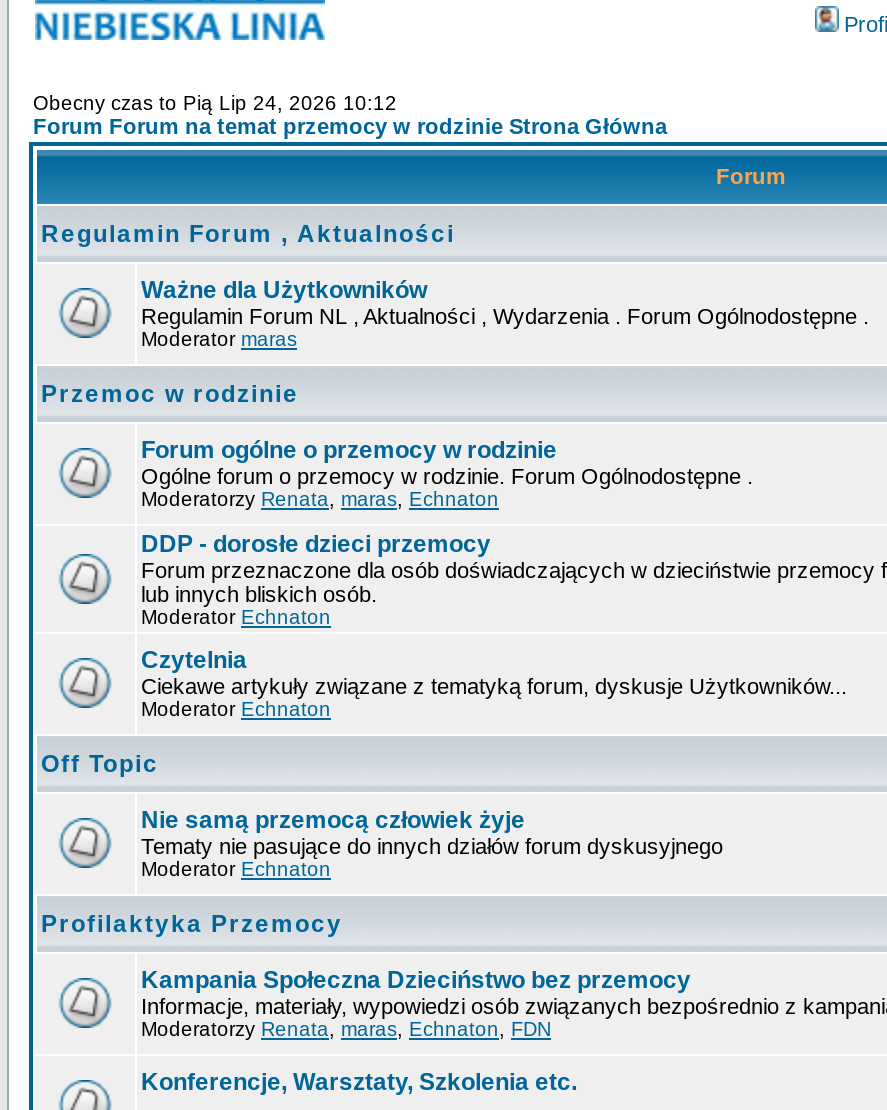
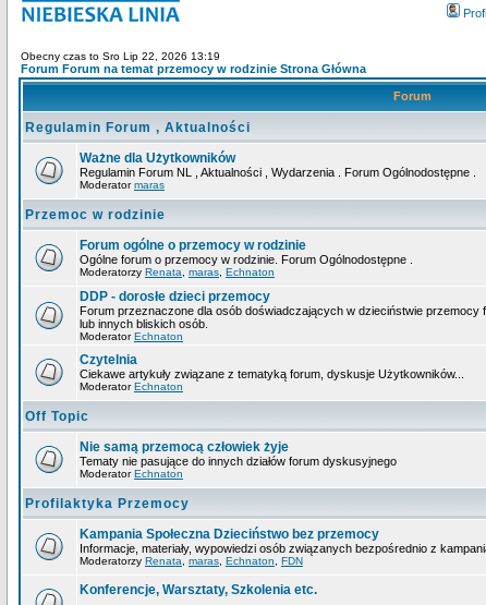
- Obecny czas to Pią Lip 24, 2026 10:12
+ Obecny czas to Sro Lip 22, 2026 13:19
